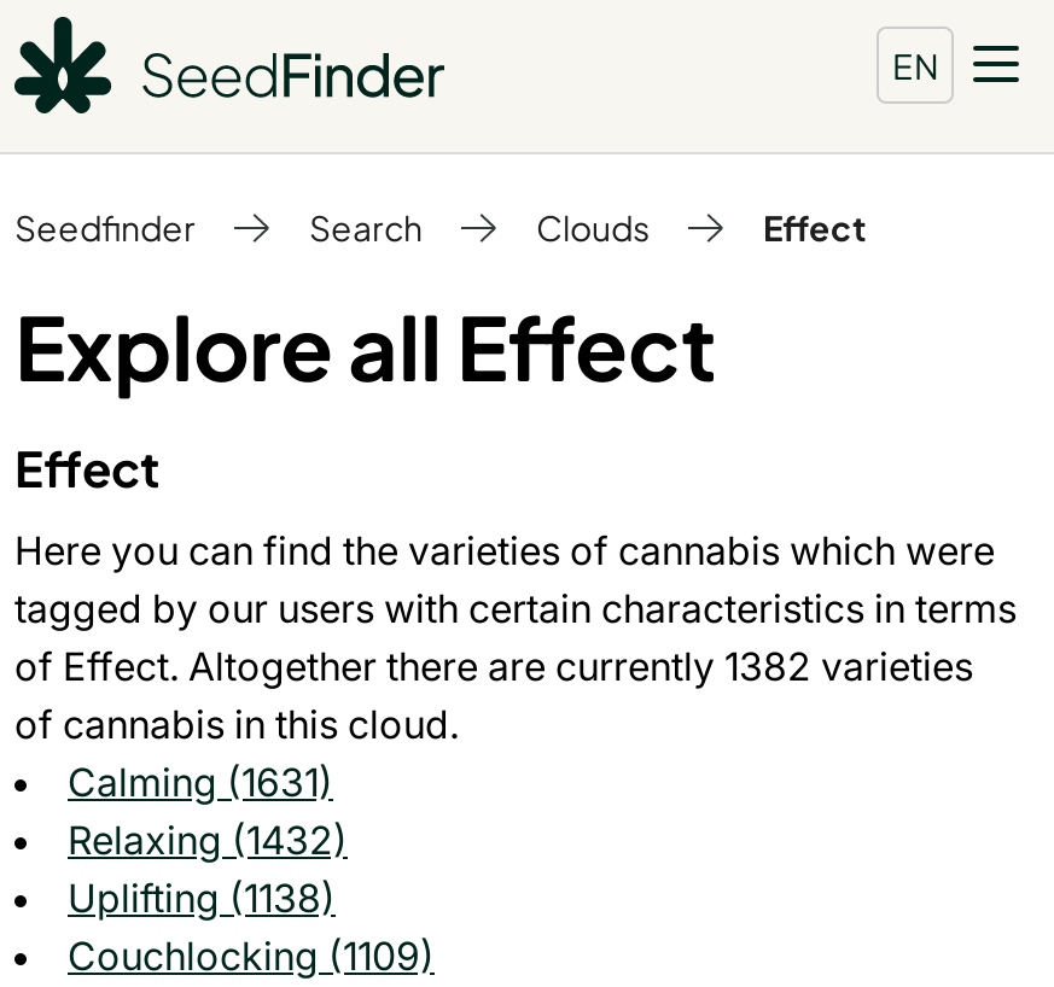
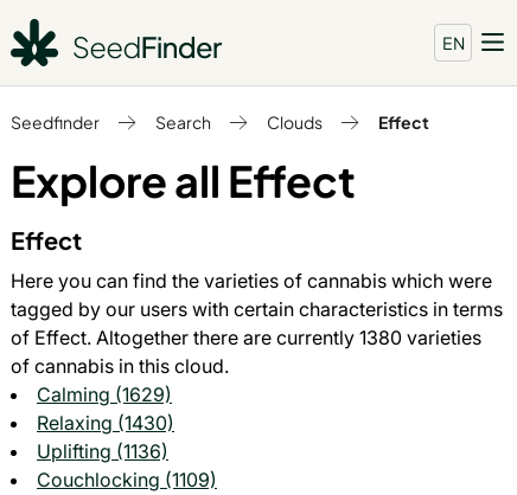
- of Effect. Altogether there are currently 1382 varieties
+ of Effect. Altogether there are currently 1380 varieties

- Calming (1631)
+ Calming (1629)

- Relaxing (1432)
+ Relaxing (1430)

- Uplifting (1138)
+ Uplifting (1136)
